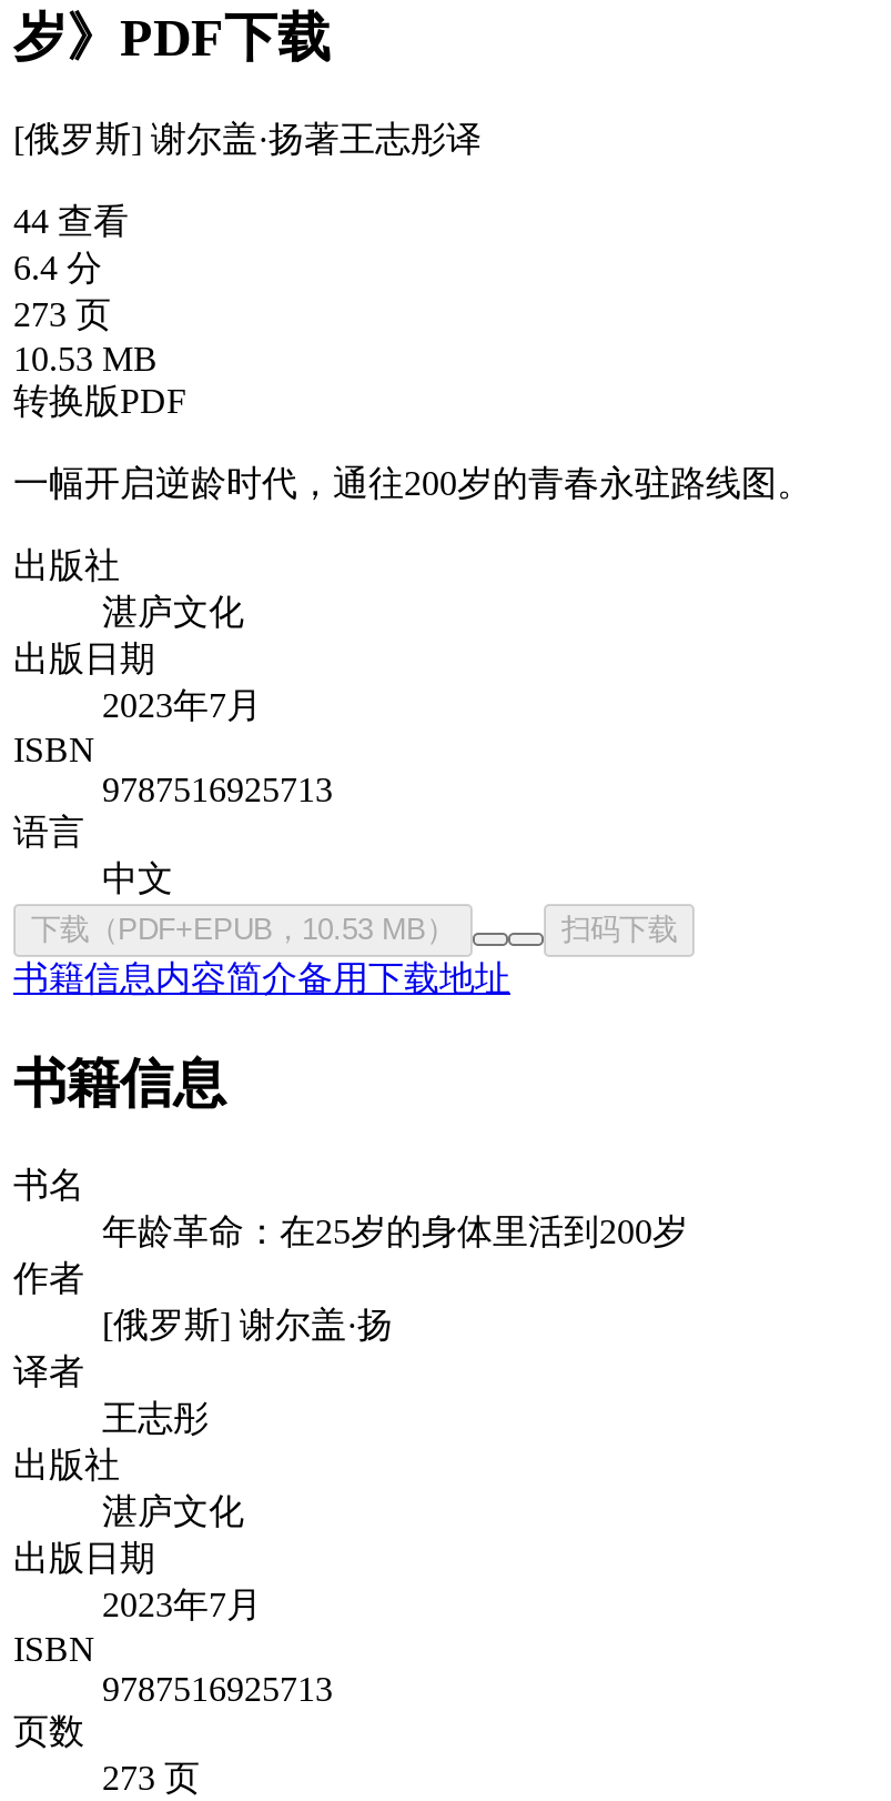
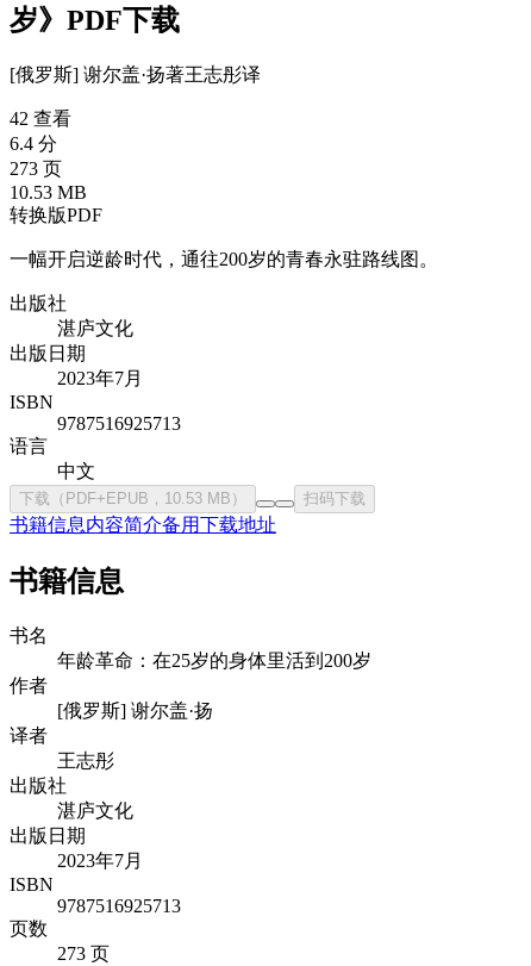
- 44 查看
+ 42 查看
